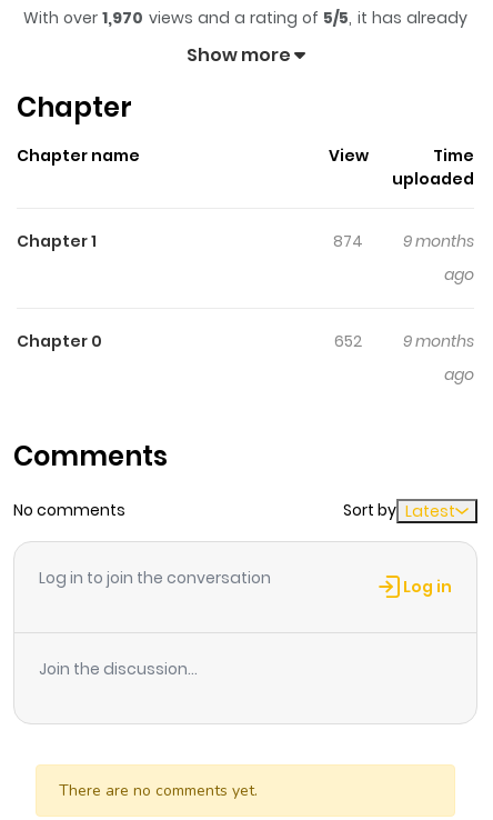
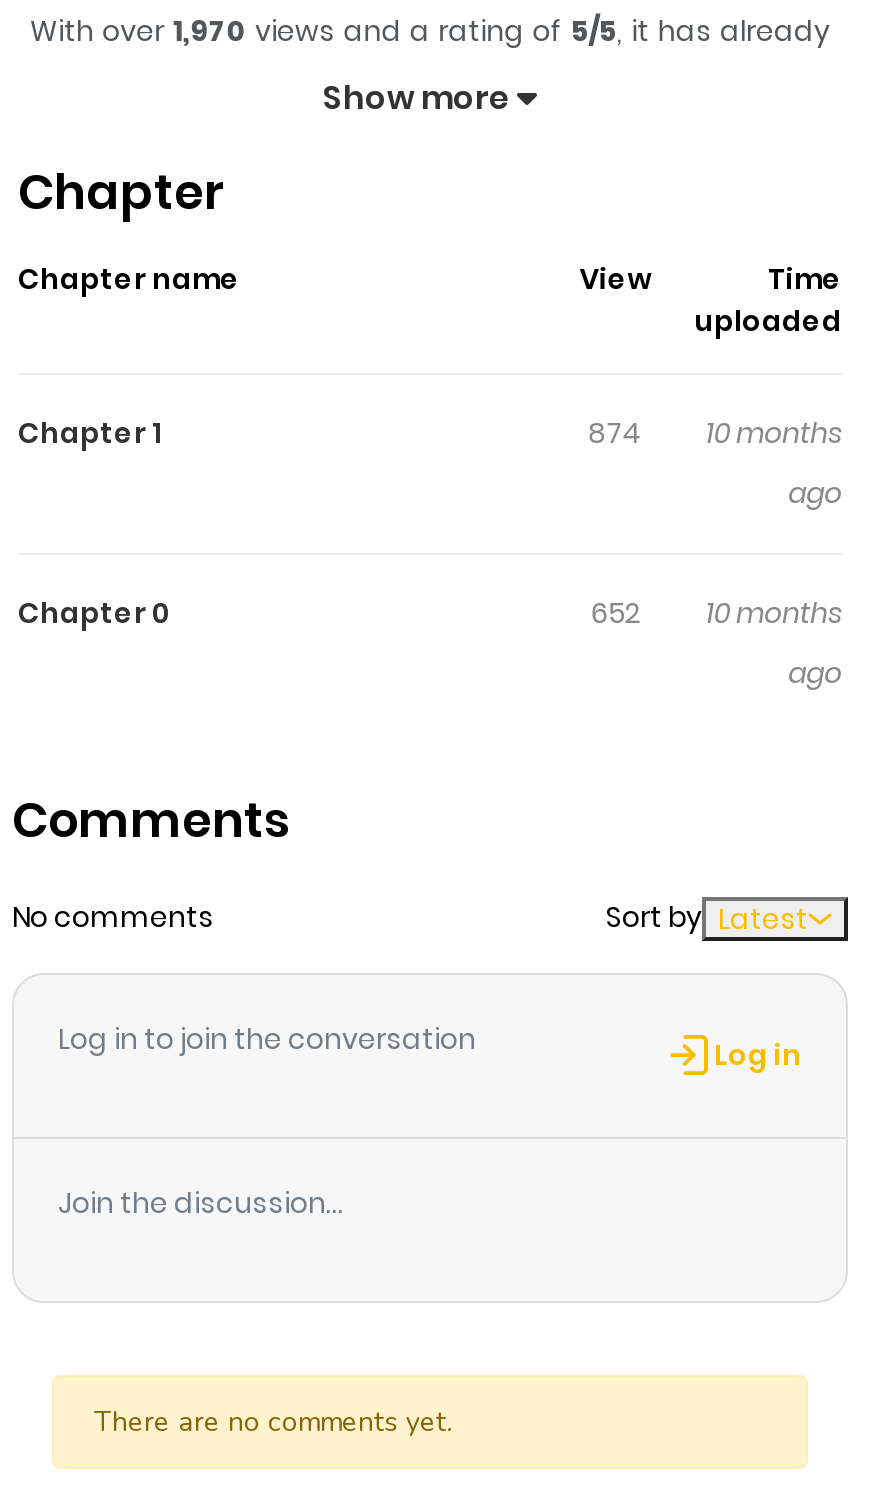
- 874 9 months
+ 874 10 months

- 652 9 months
+ 652 10 months
